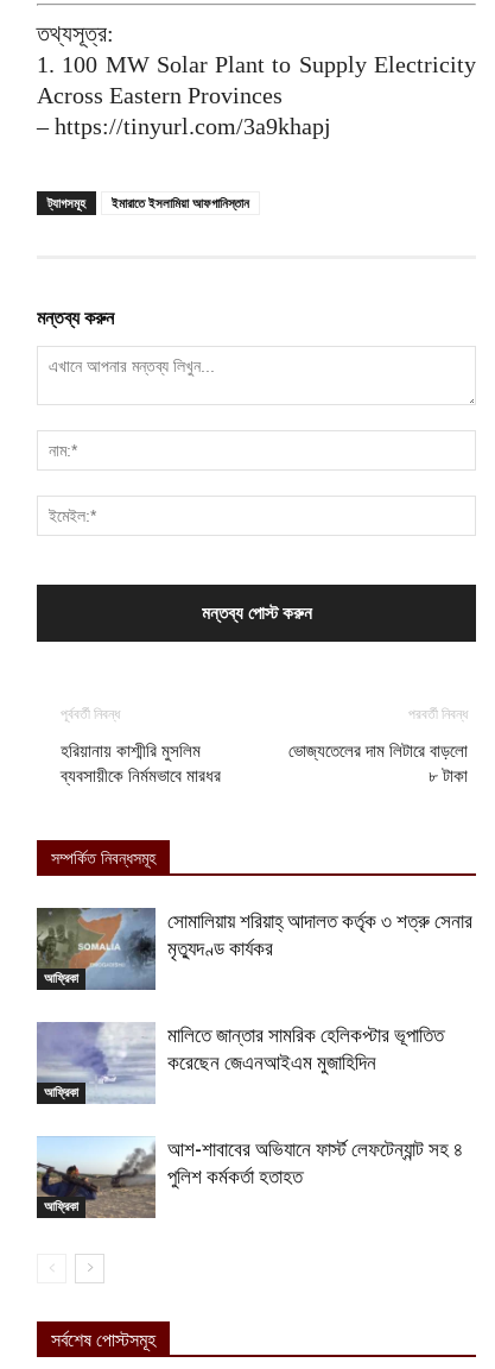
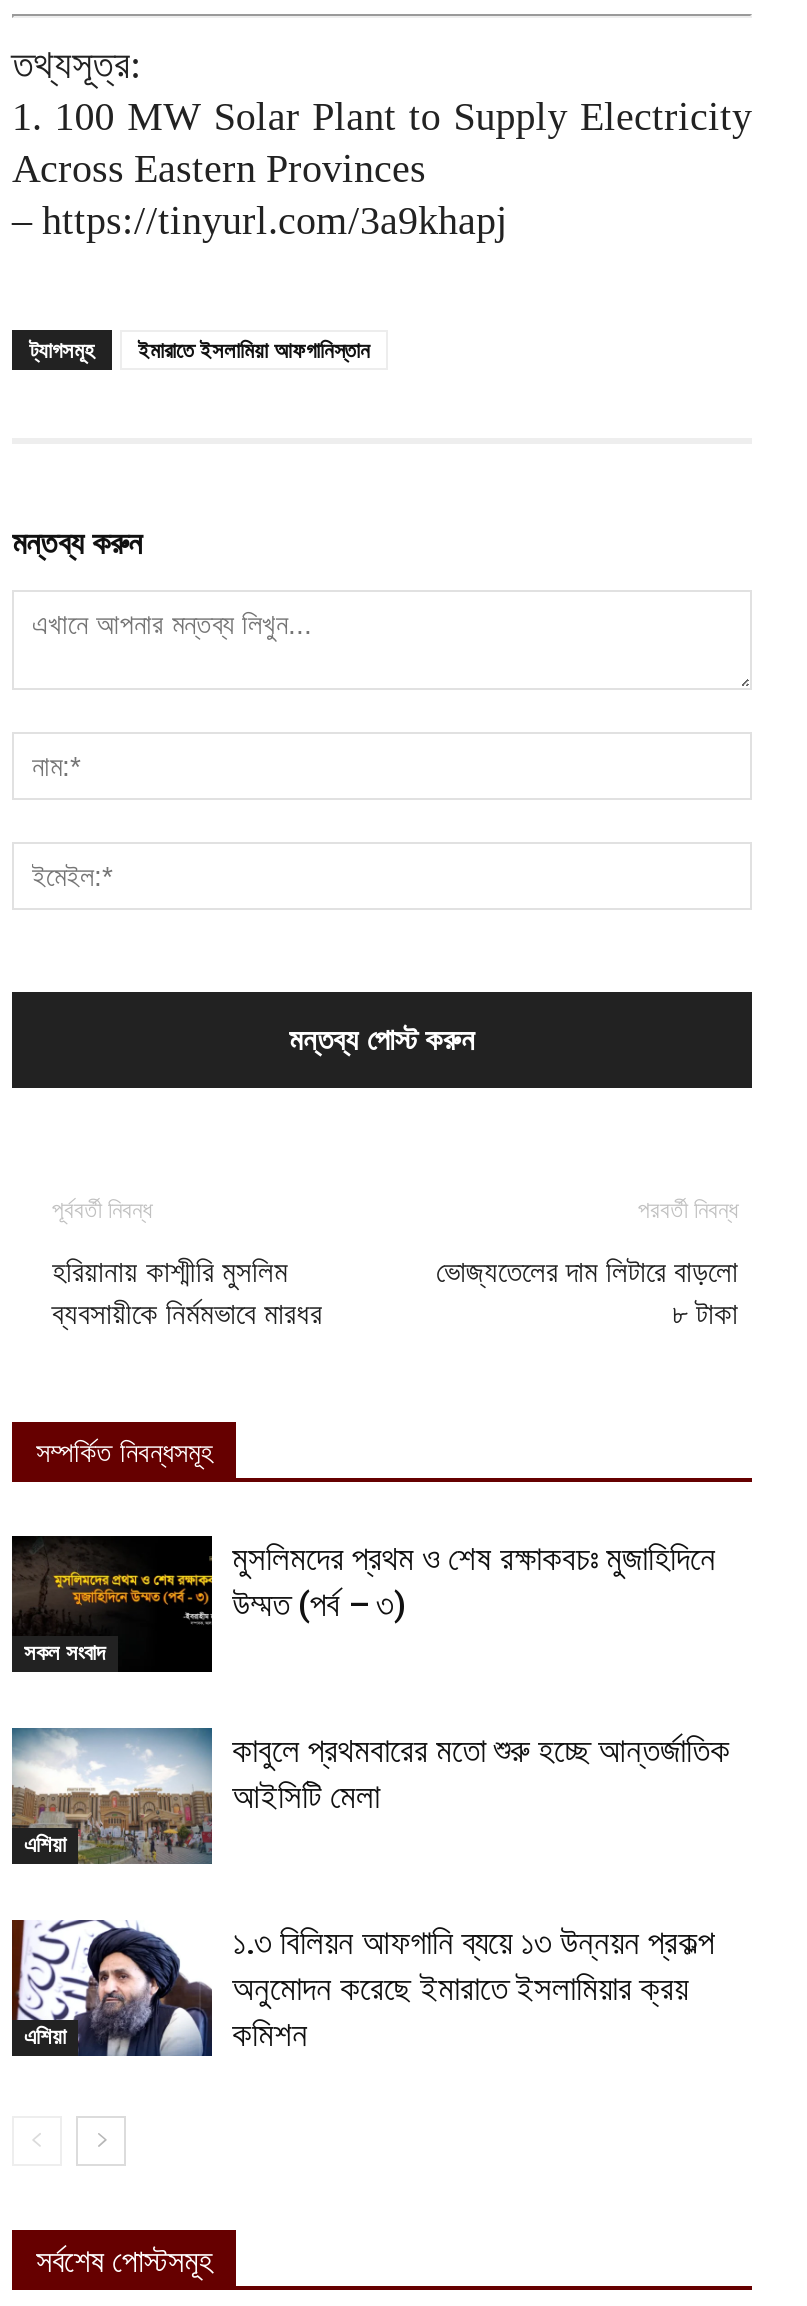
- [image]
- আফ্রিকা
+ [image]
+ সকল সংবাদ

- সোমালিয়ায় শরিয়াহ্ আদালত কর্তৃক ৩ শত্রু সেনার
- মৃত্যুদণ্ড কার্যকর
+ মুসলিমদের প্রথম ও শেষ রক্ষাকবচঃ মুজাহিদিনে
+ উম্মত (পর্ব – ৩)

- [image]
- আফ্রিকা
+ [image]
+ এশিয়া

- মালিতে জান্তার সামরিক হেলিকপ্টার ভূপাতিত
- করেছেন জেএনআইএম মুজাহিদিন
+ কাবুলে প্রথমবারের মতো শুরু হচ্ছে আন্তর্জাতিক
+ আইসিটি মেলা

- [image]
- আফ্রিকা
+ [image]
+ এশিয়া

- আশ-শাবাবের অভিযানে ফার্স্ট লেফটেন্যান্ট সহ ৪
- পুলিশ কর্মকর্তা হতাহত
+ ১.৩ বিলিয়ন আফগানি ব্যয়ে ১৩ উন্নয়ন প্রকল্প
+ অনুমোদন করেছে ইমারাতে ইসলামিয়ার ক্রয়
+ কমিশন
